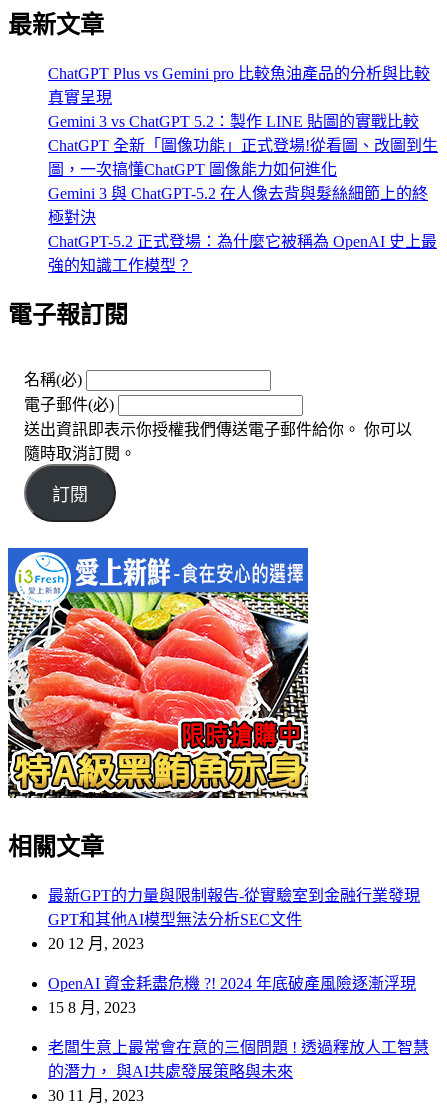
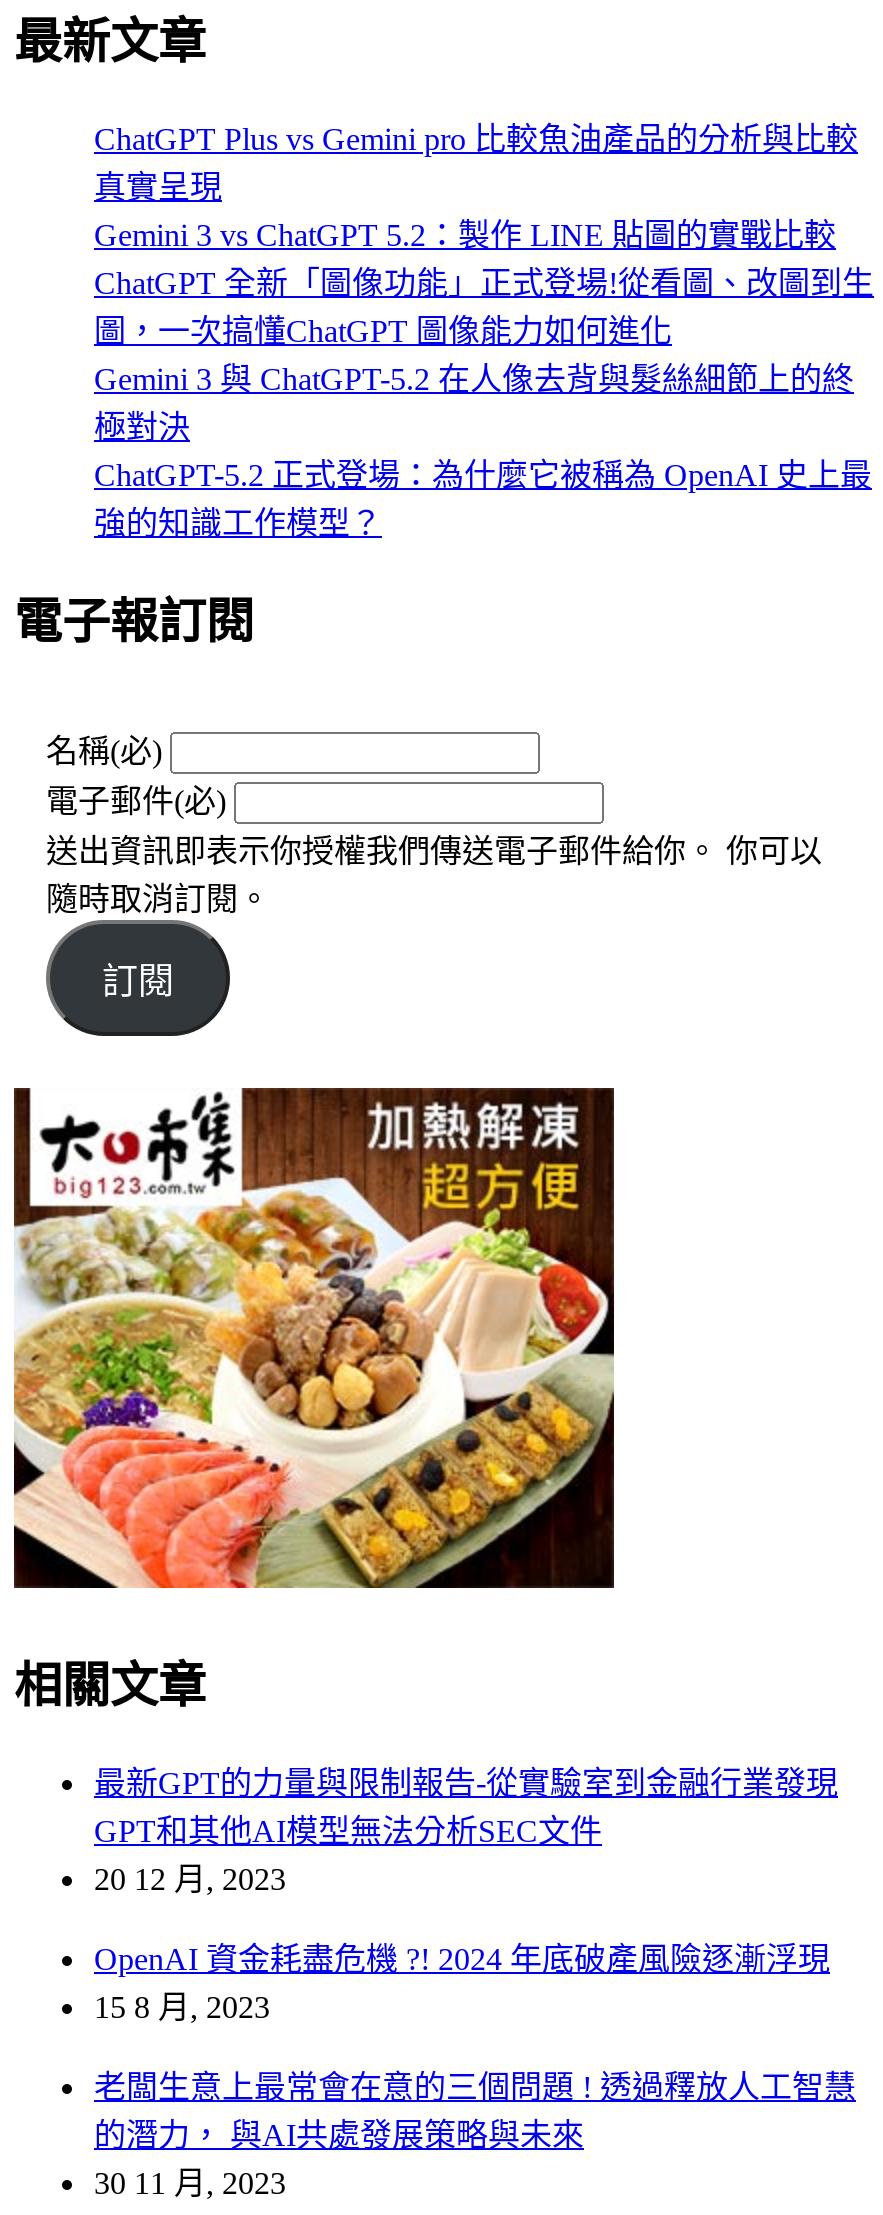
- [image]
+ [image]
